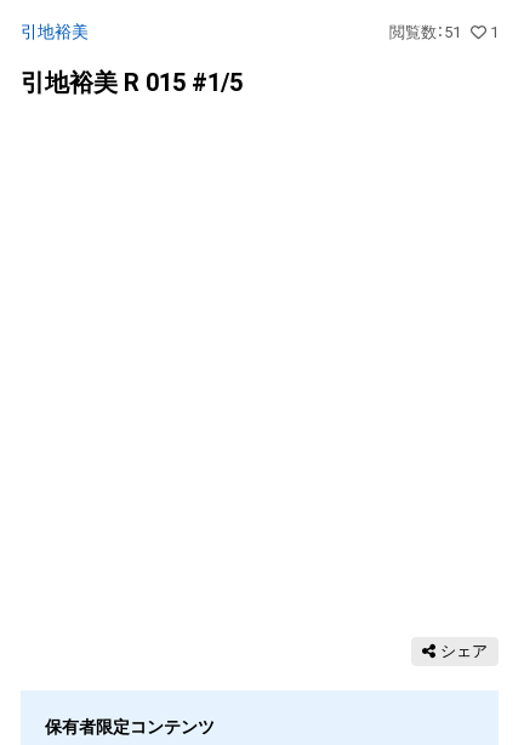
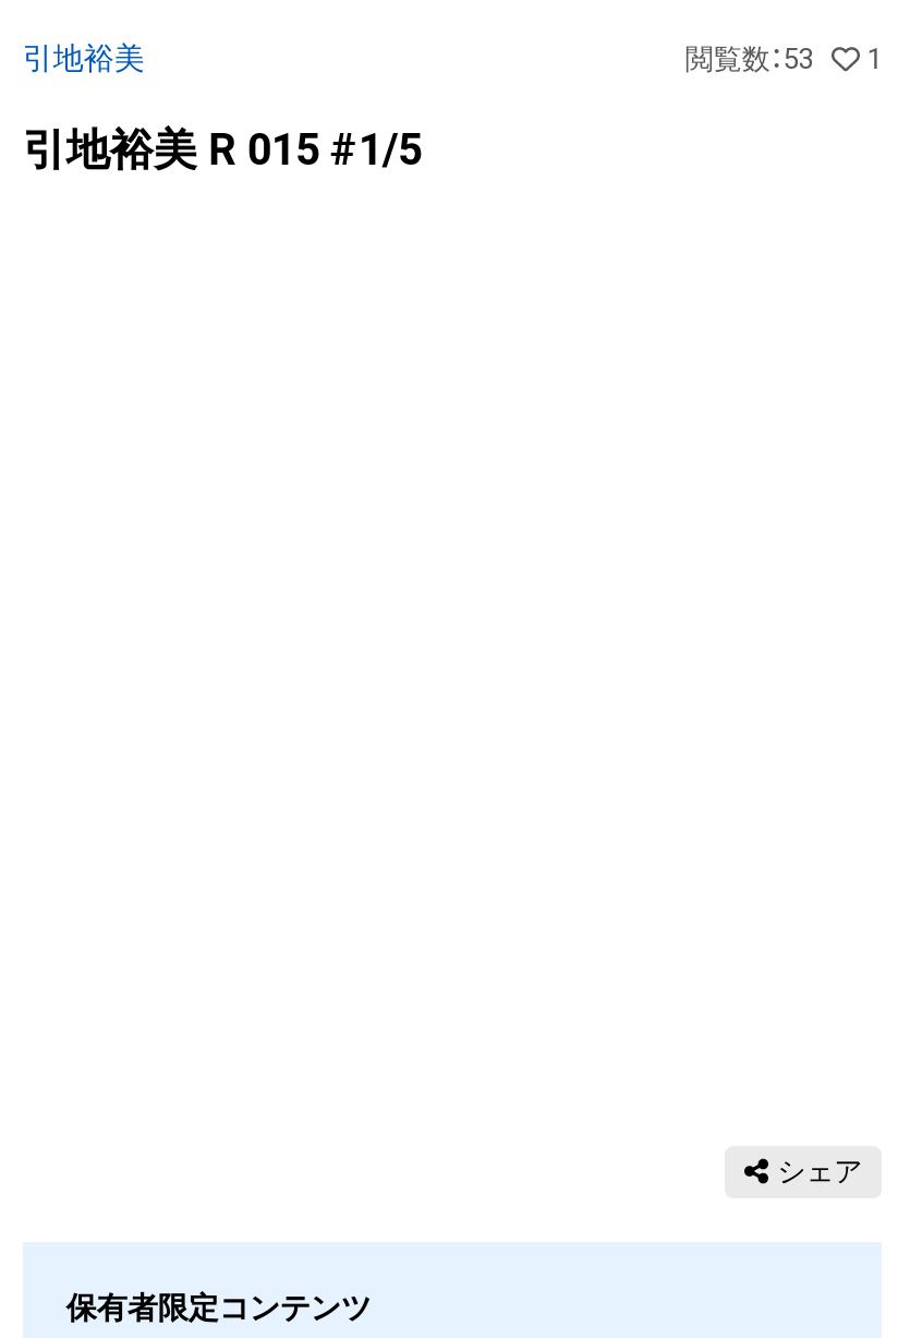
- 閲覧数：51 1
+ 閲覧数：53 1
